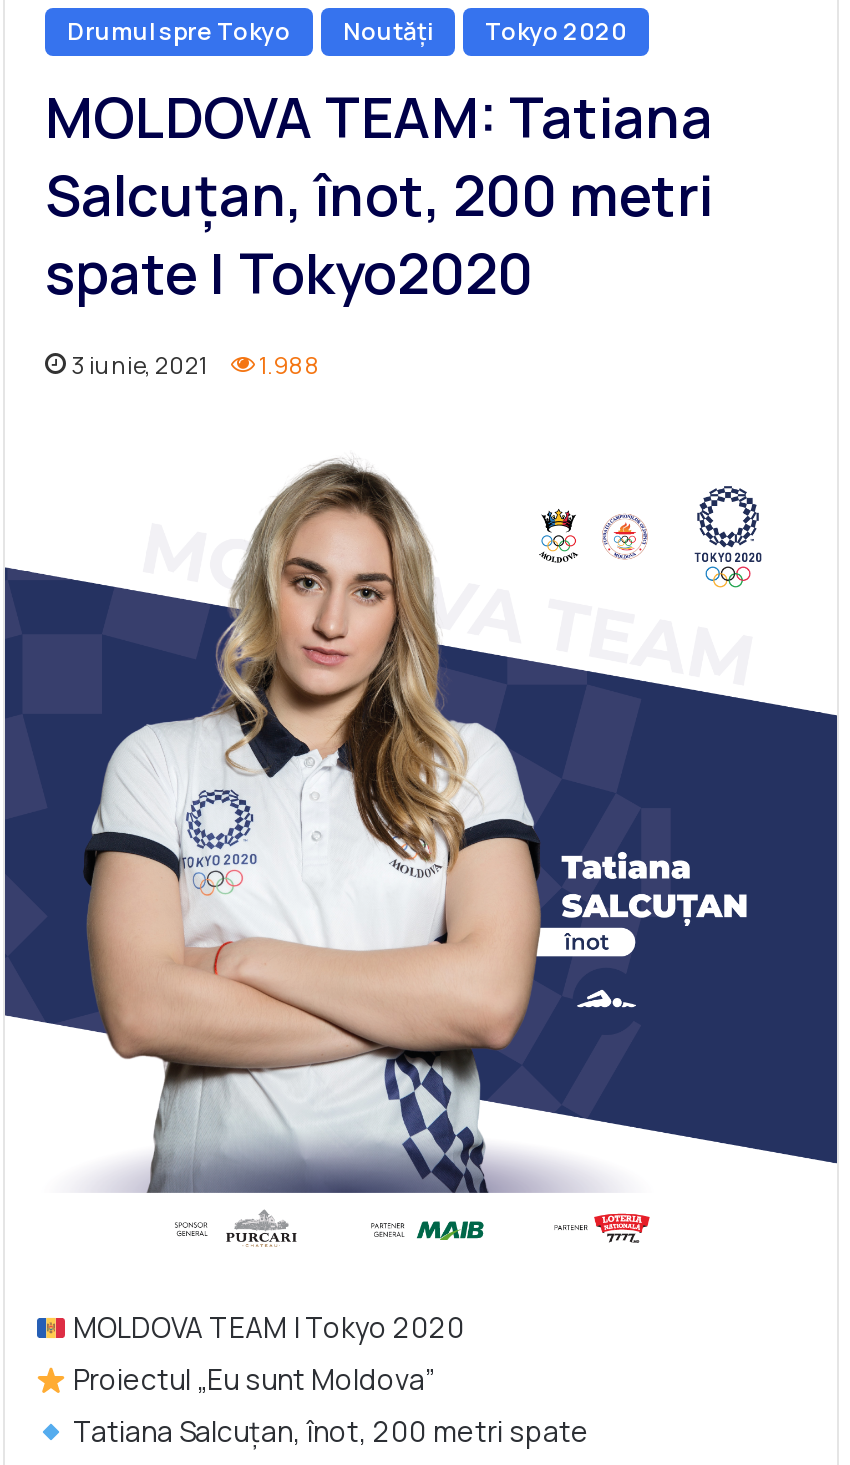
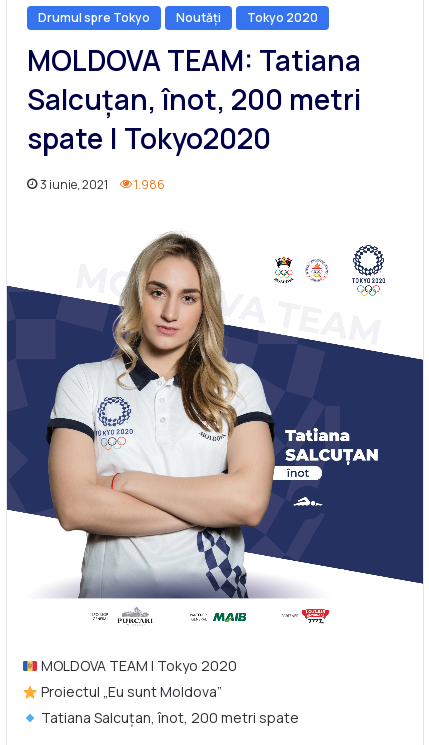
- 3 iunie, 2021 1.988
+ 3 iunie, 2021 1.986
